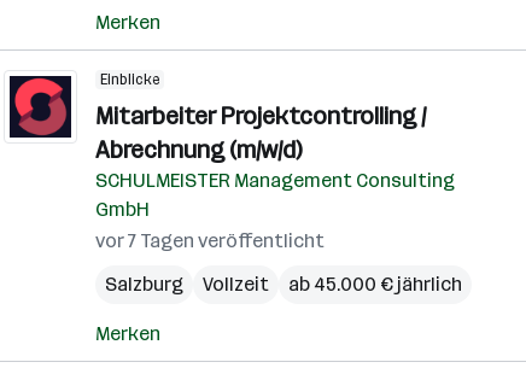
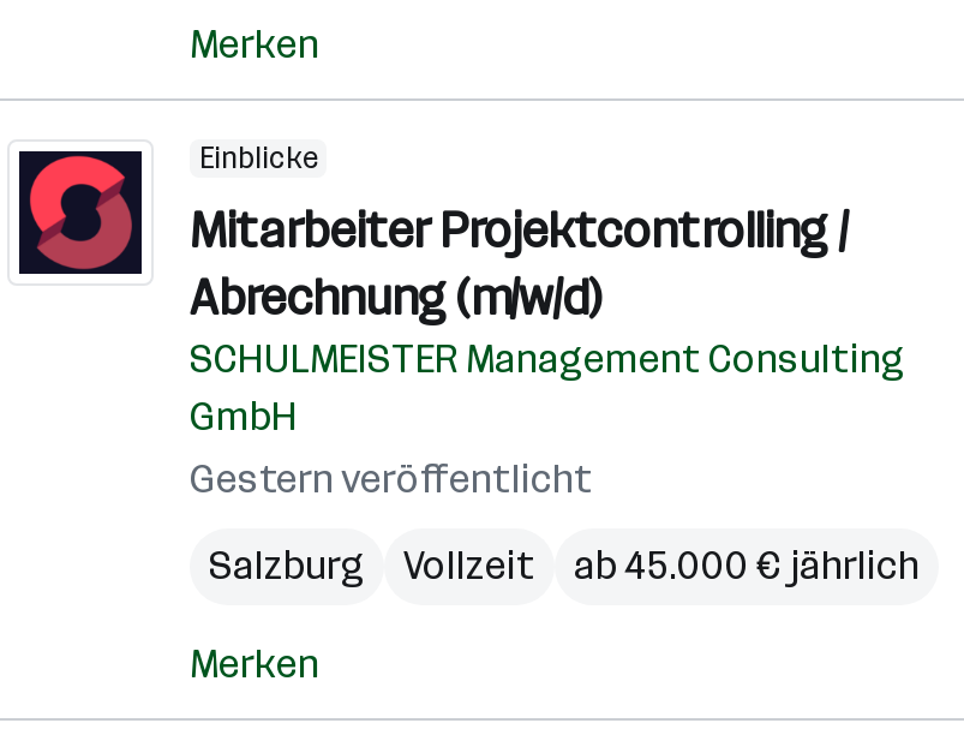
- vor 7 Tagen veröffentlicht
+ Gestern veröffentlicht
